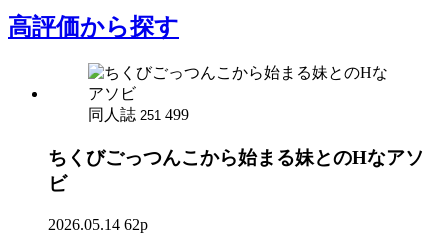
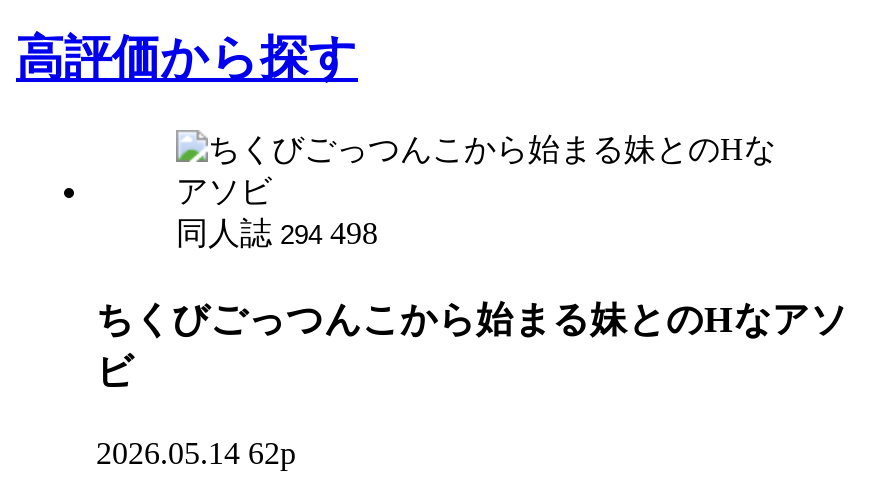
- 同人誌 251 499
+ 同人誌 294 498
